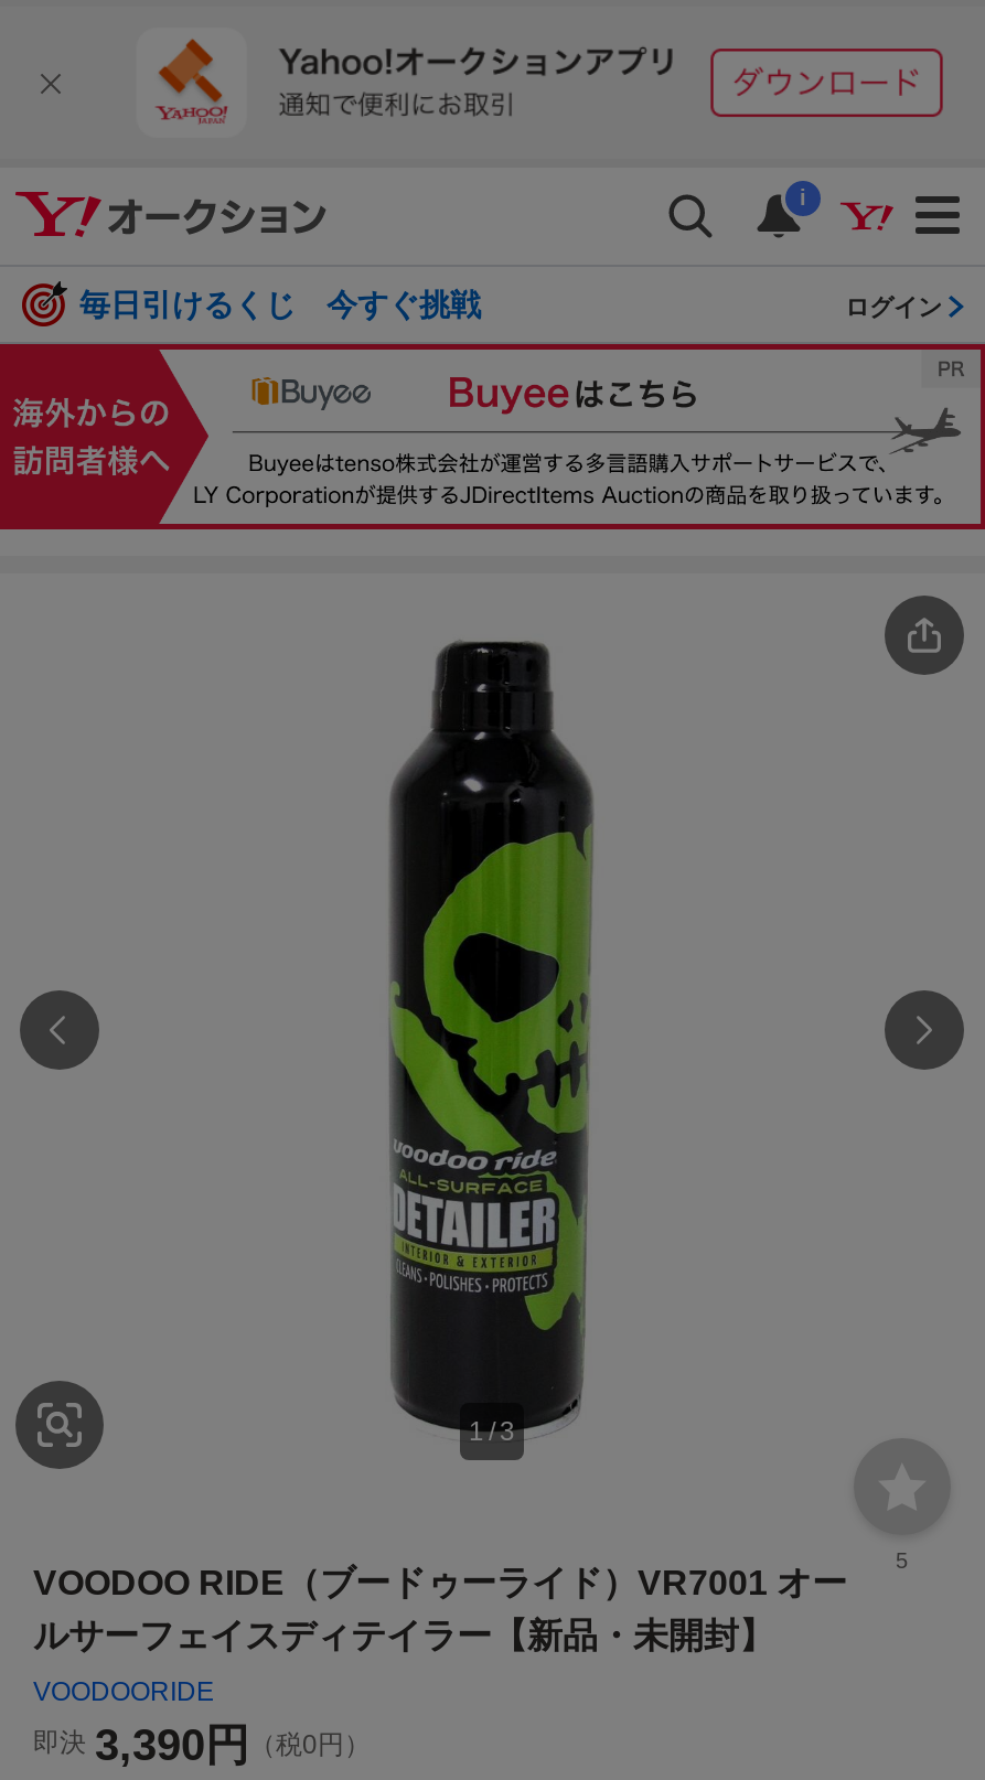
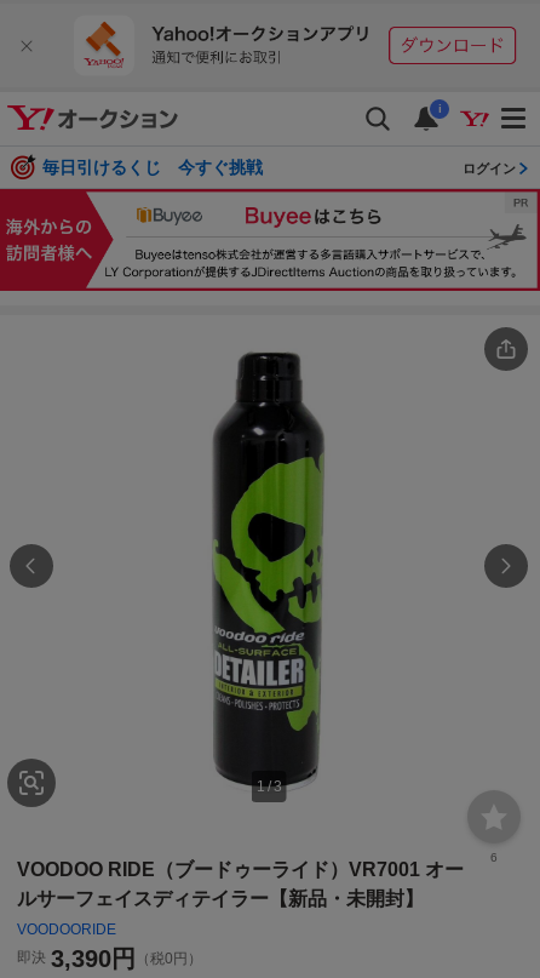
- 5
+ 6
